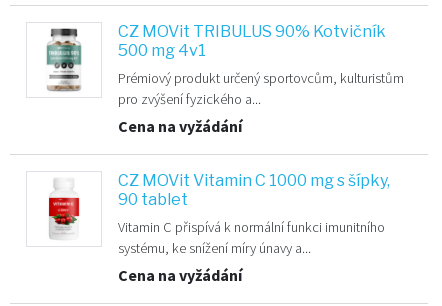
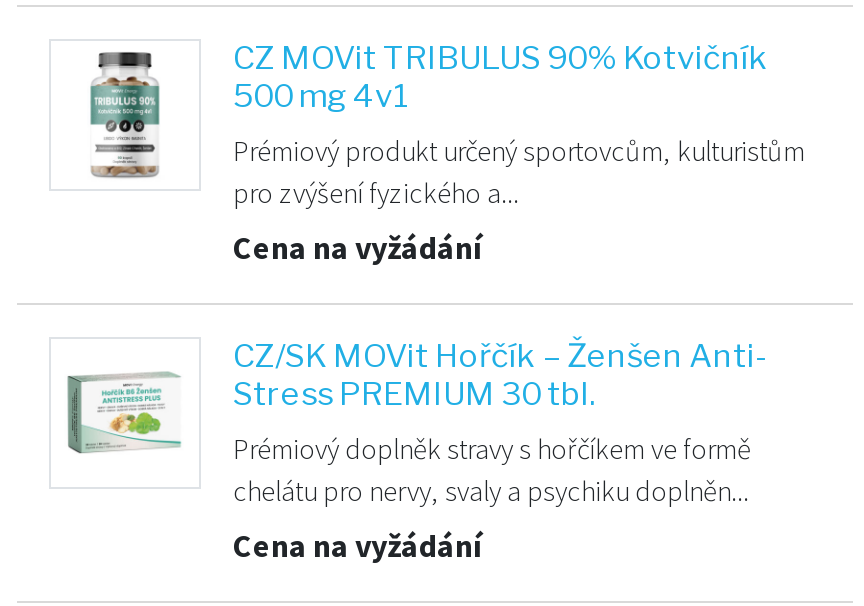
- [image]
- CZ MOVit Vitamin C 1000 mg s šípky,
- 90 tablet
+ [image]
+ CZ/SK MOVit Hořčík – Ženšen Anti-
+ Stress PREMIUM 30 tbl.

- Vitamin C přispívá k normální funkci imunitního
- systému, ke snížení míry únavy a...
+ Prémiový doplněk stravy s hořčíkem ve formě
+ chelátu pro nervy, svaly a psychiku doplněn...
